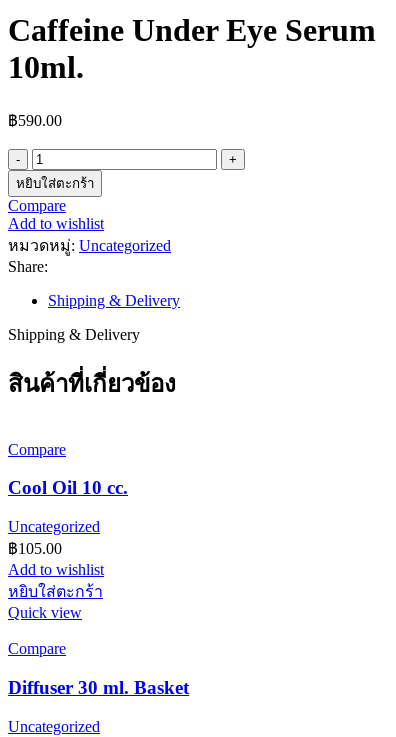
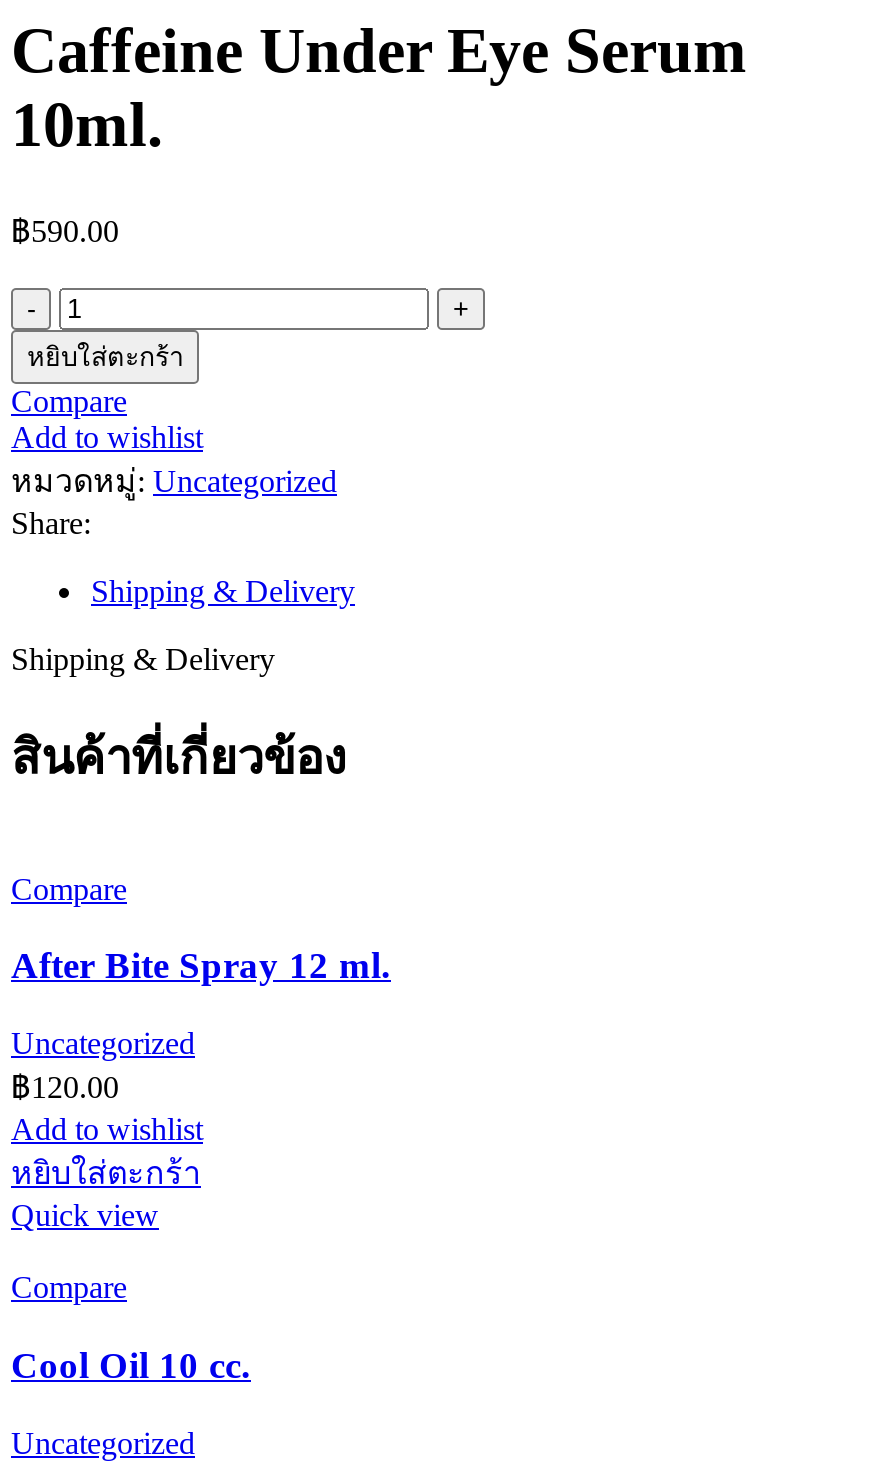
- Cool Oil 10 cc.
+ After Bite Spray 12 ml.

- ฿105.00
+ ฿120.00

- Diffuser 30 ml. Basket
+ Cool Oil 10 cc.
